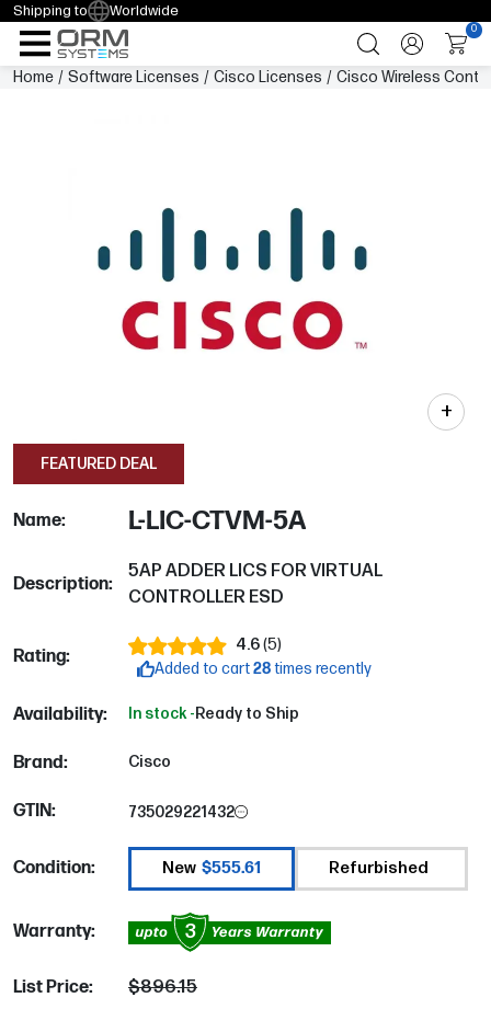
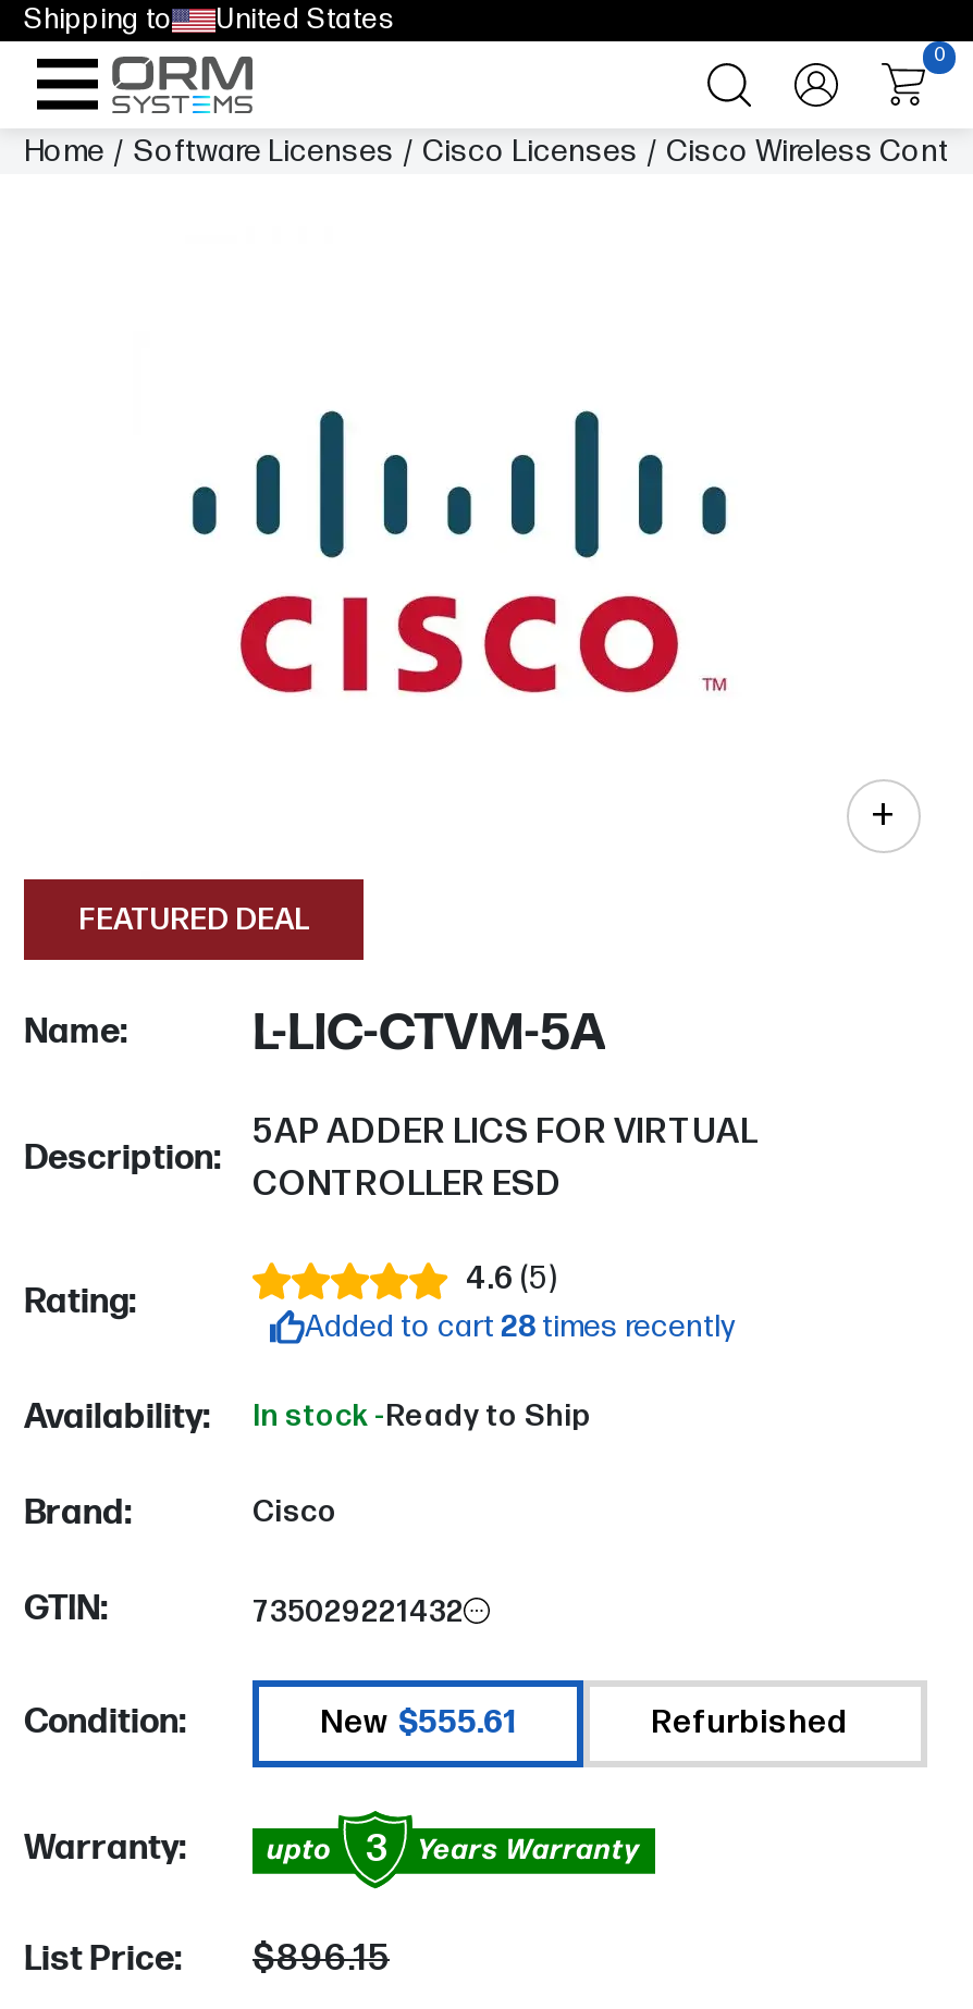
- Worldwide
+ United States
